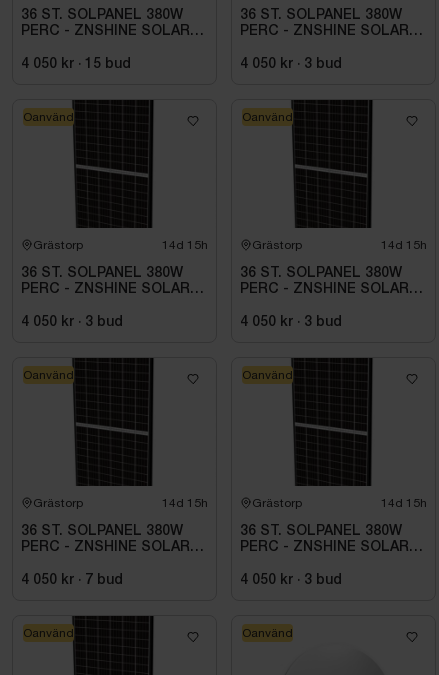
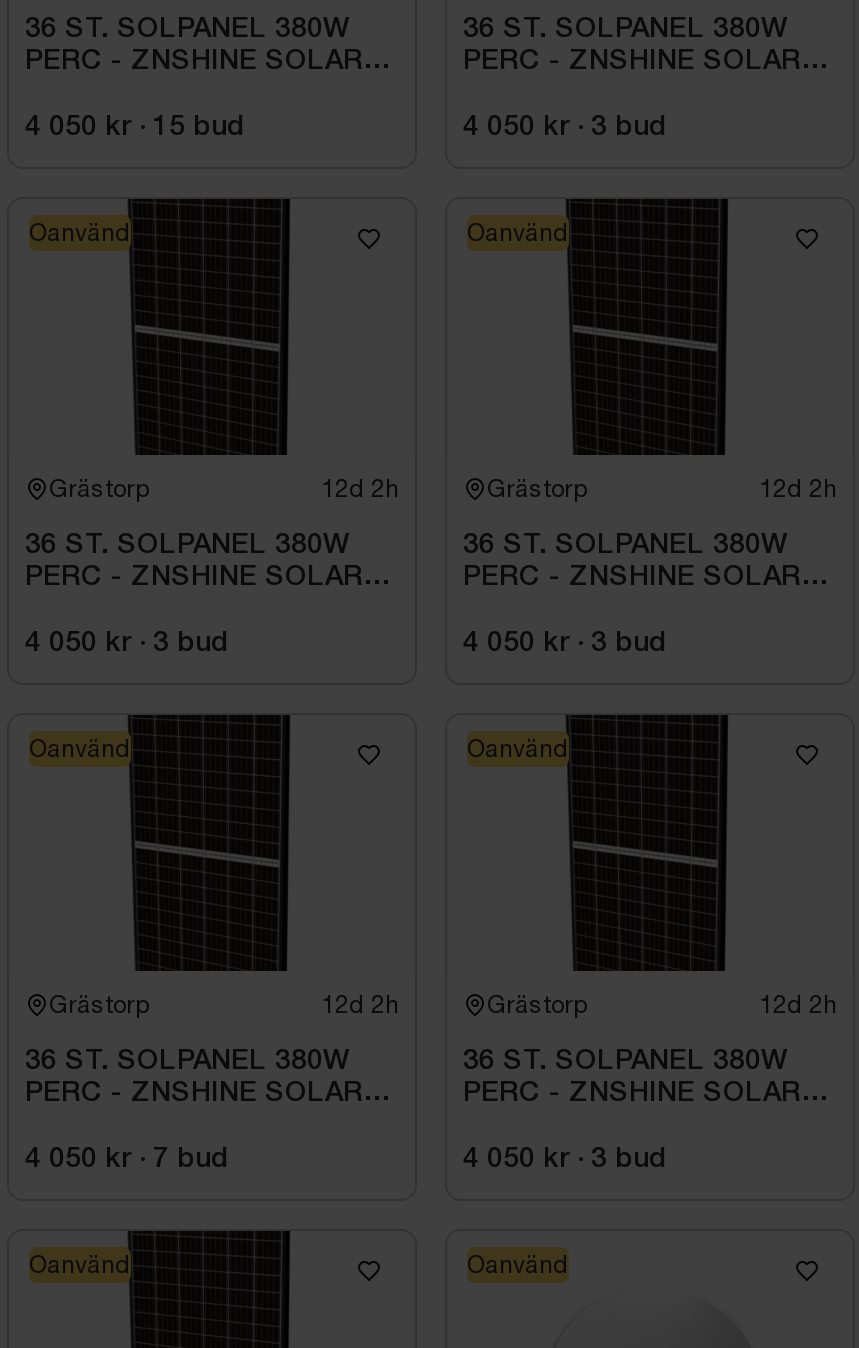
- 14d 15h
+ 12d 2h

- 14d 15h
+ 12d 2h

- 14d 15h
+ 12d 2h

- 14d 15h
+ 12d 2h
